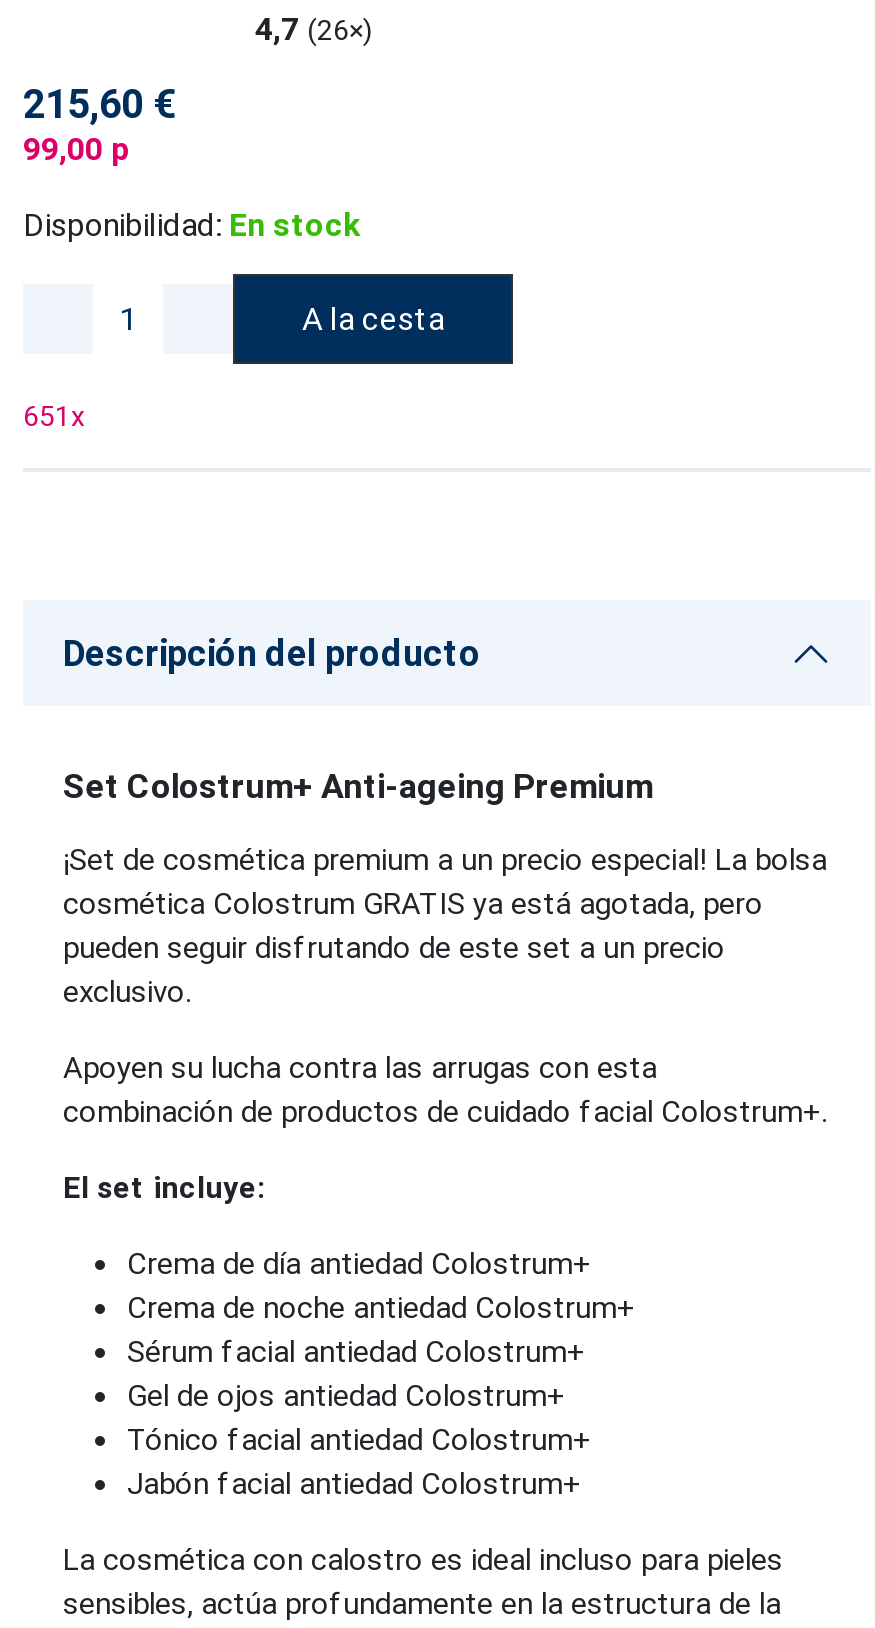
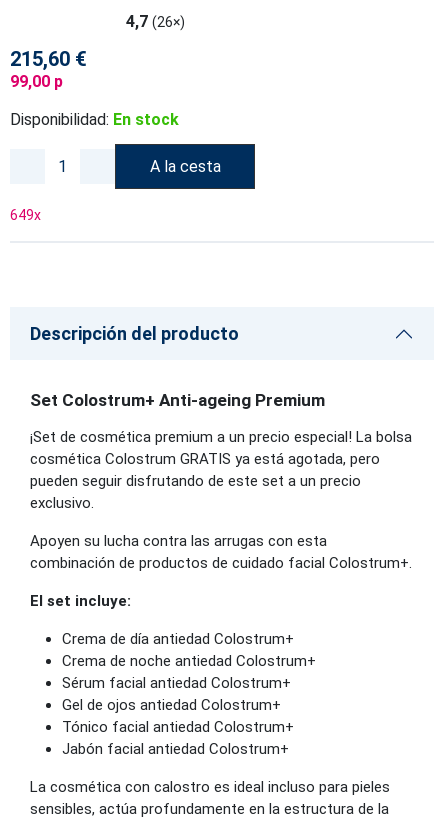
- 651 x
+ 649 x
